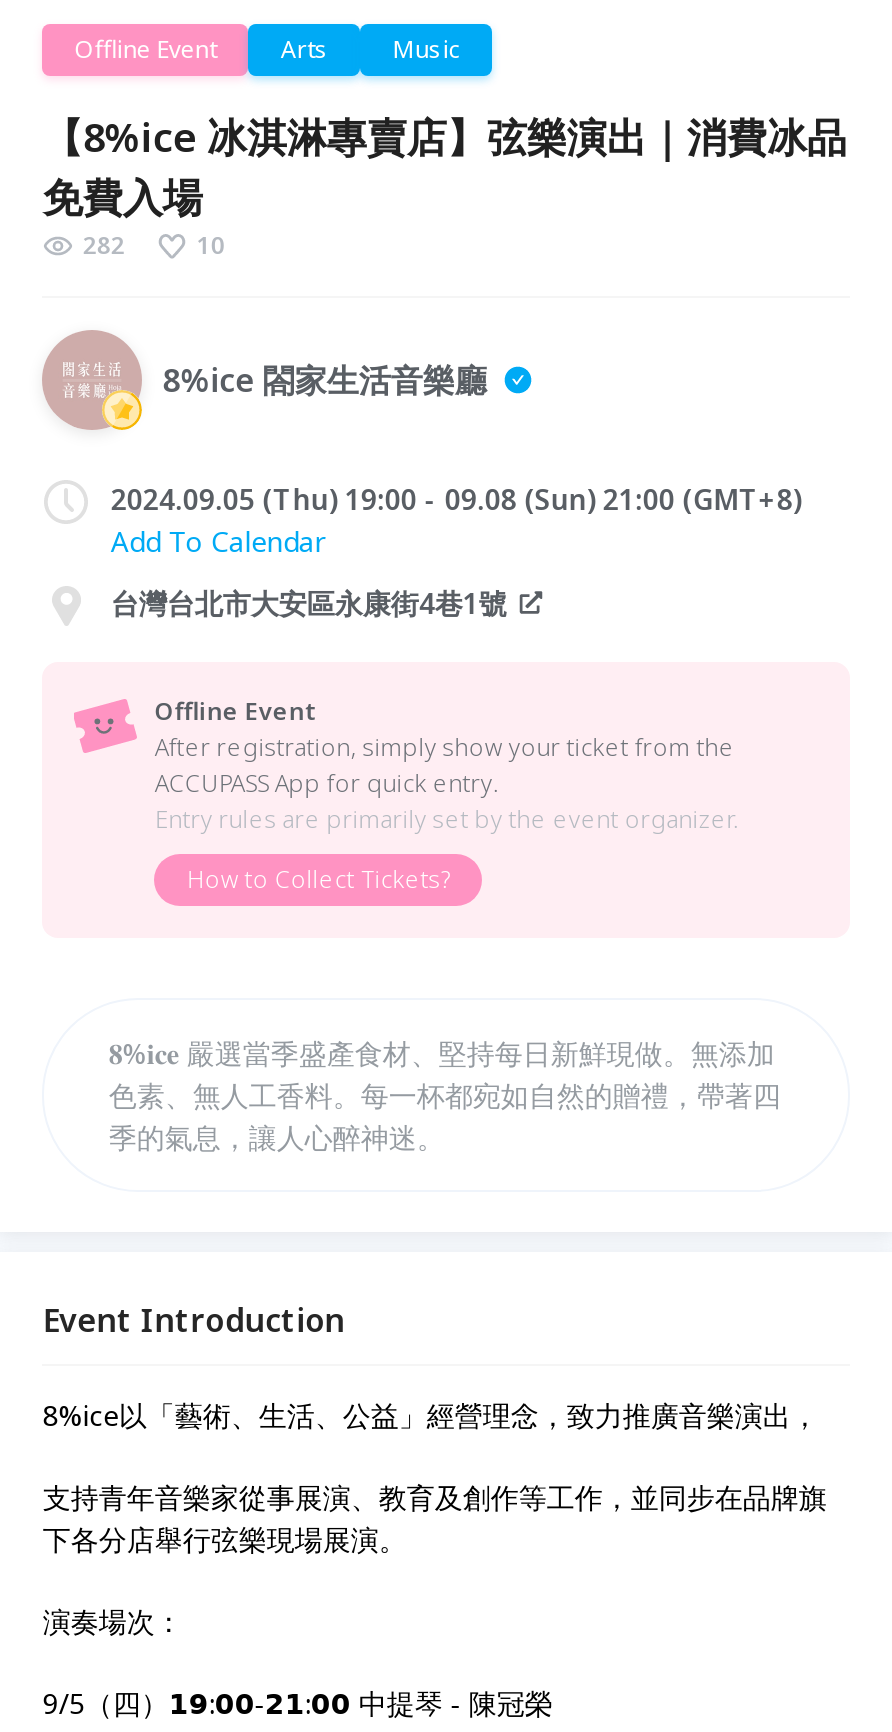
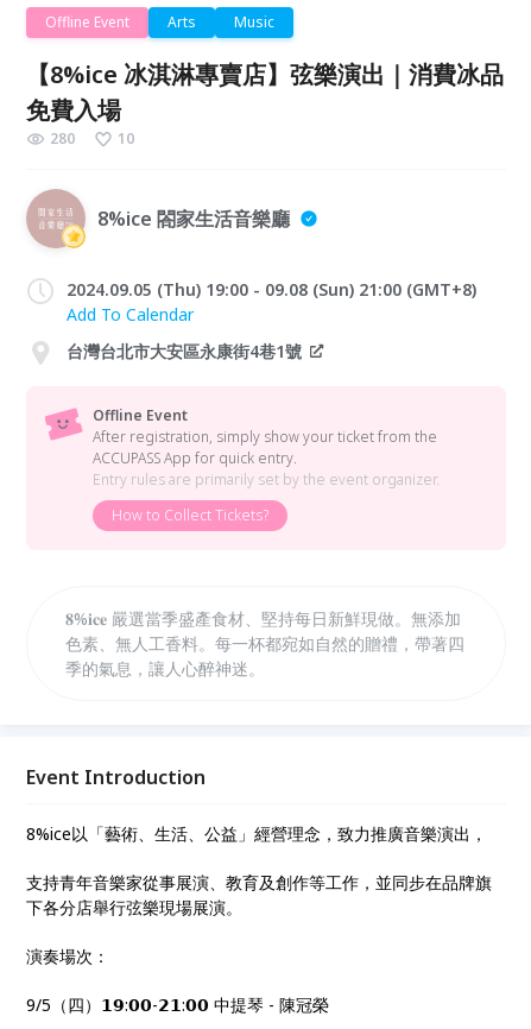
- 282
+ 280
